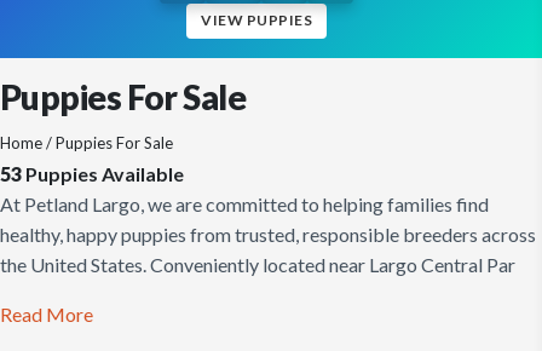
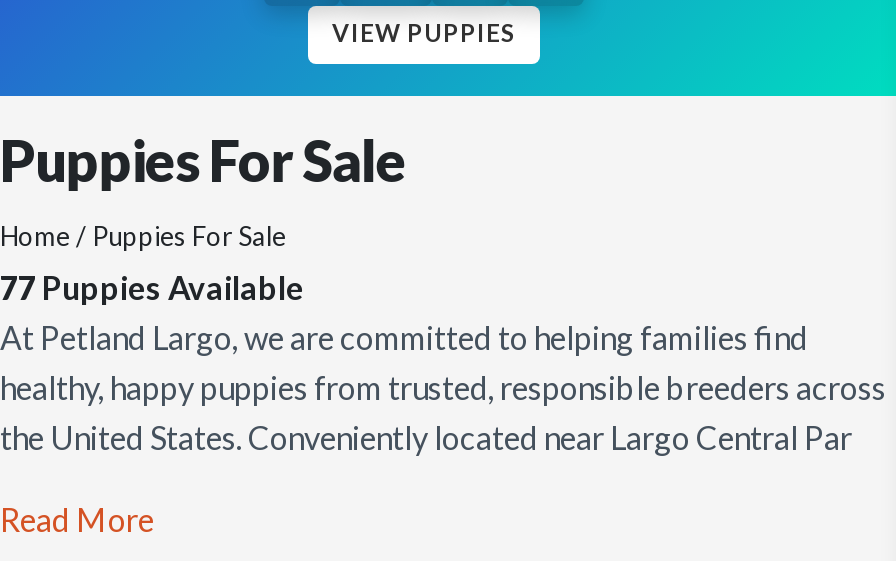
- 53 Puppies Available
+ 77 Puppies Available
